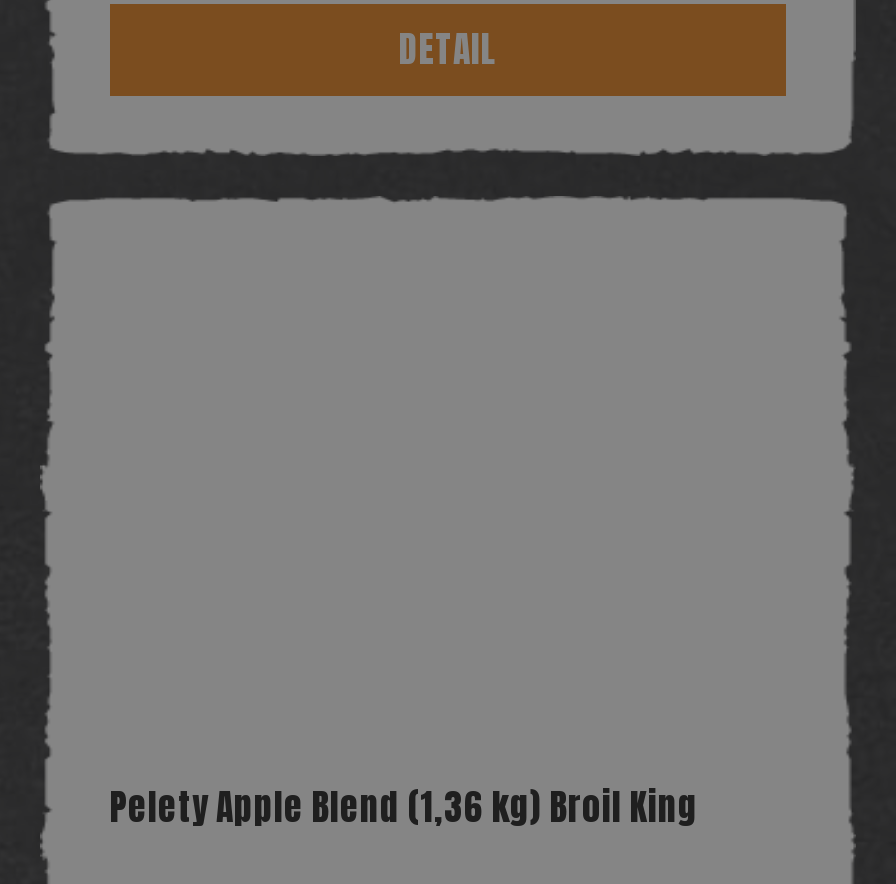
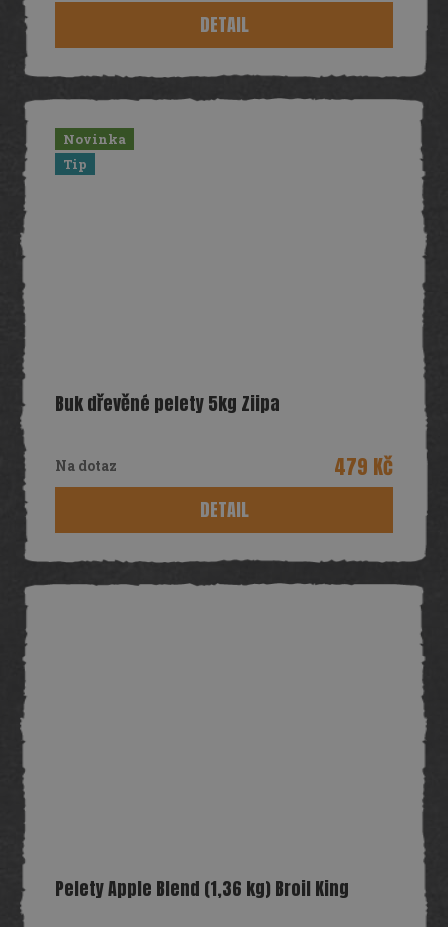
+ Buk dřevěné pelety 5kg Ziipa
+ Na dotaz
+ 479 Kč
+ DETAIL

+ Novinka
+ Tip
